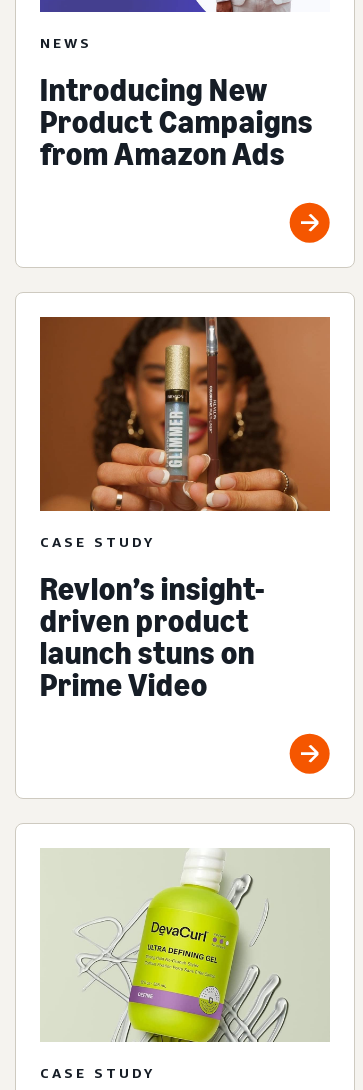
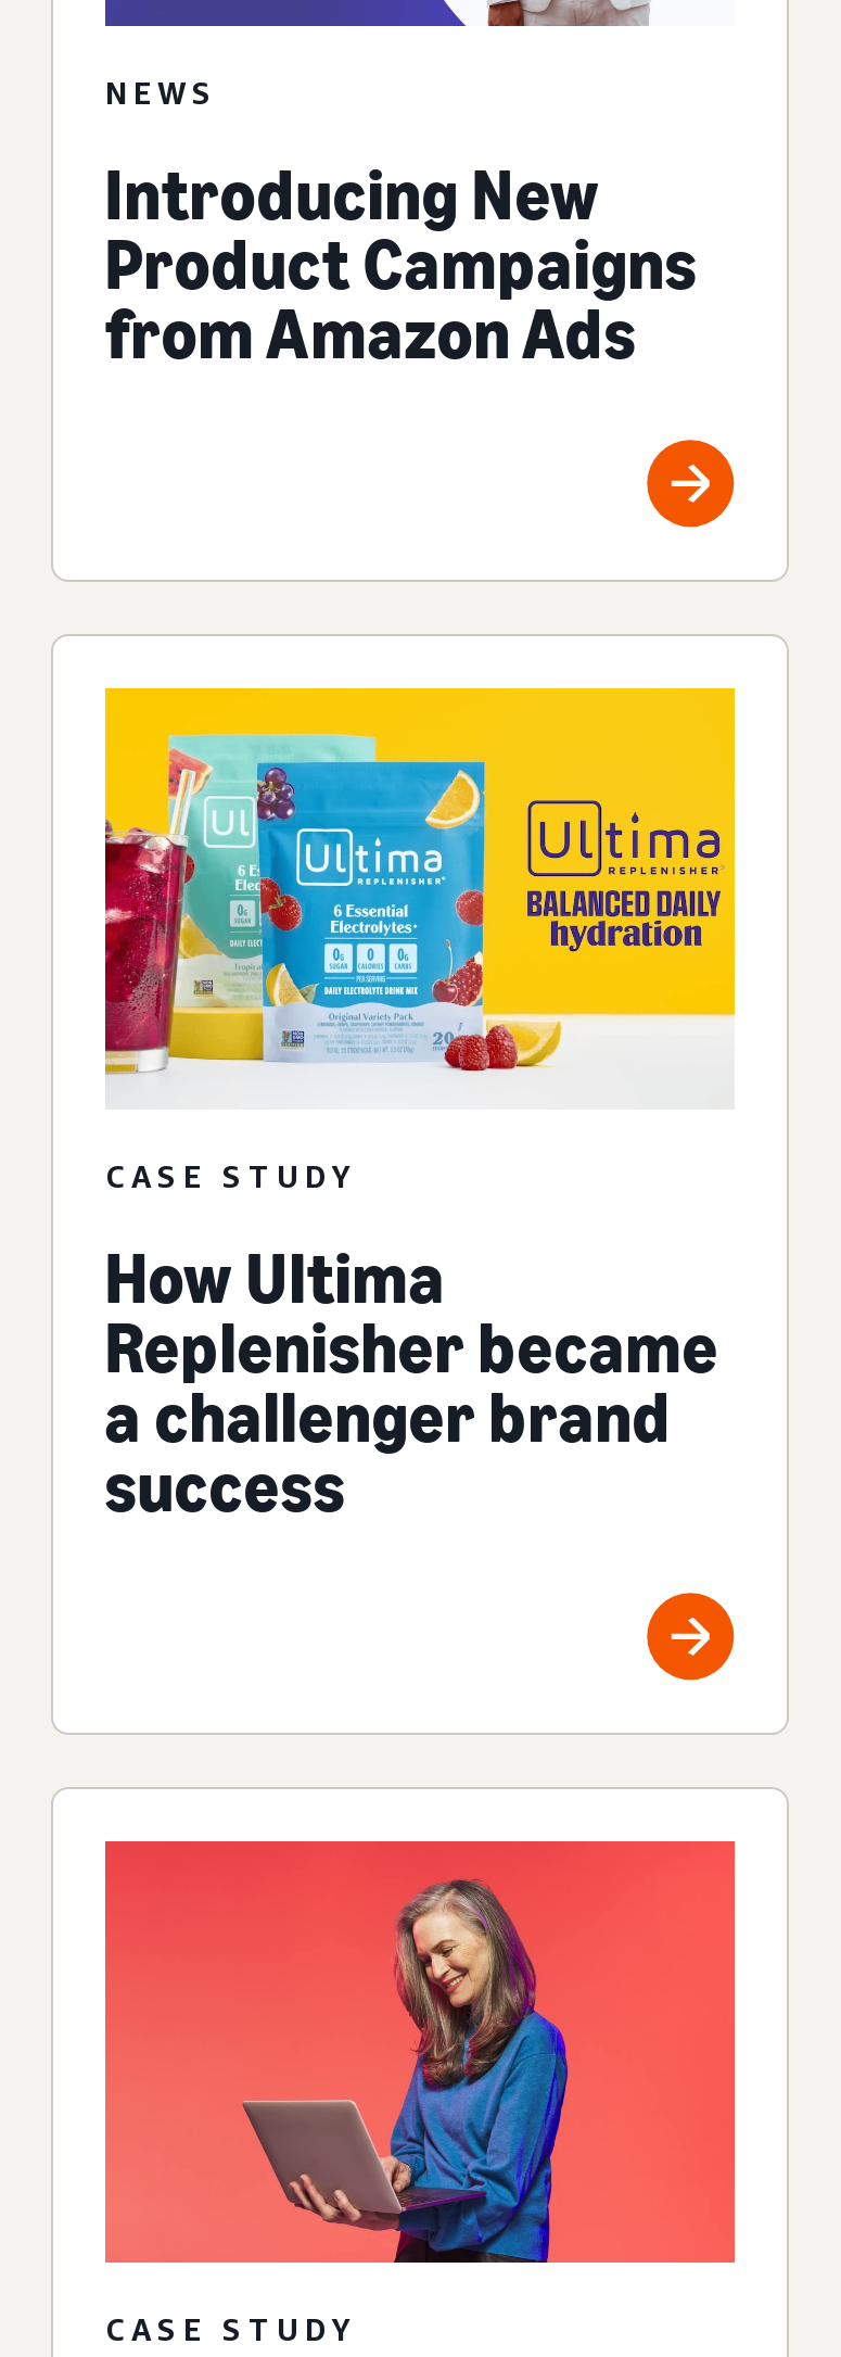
- [image]
+ [image]

- Revlon’s insight-
- driven product
- launch stuns on
- Prime Video
+ How Ultima
+ Replenisher became
+ a challenger brand
+ success

- [image]
+ [image]
